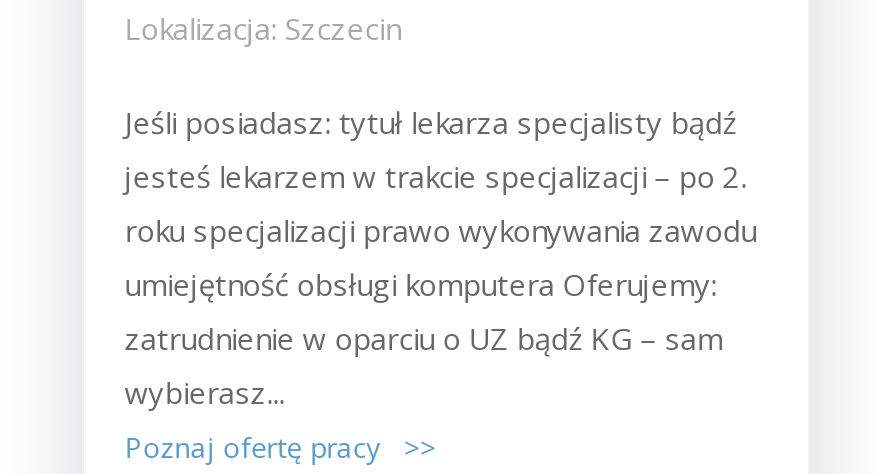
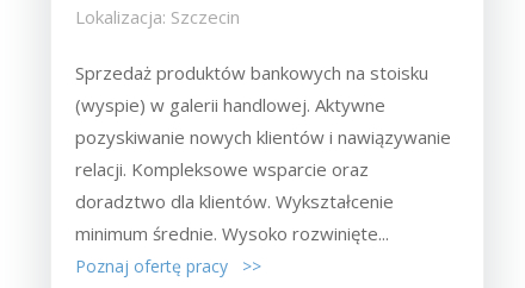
- Jeśli posiadasz: tytuł lekarza specjalisty bądź
- jesteś lekarzem w trakcie specjalizacji – po 2.
- roku specjalizacji prawo wykonywania zawodu
- umiejętność obsługi komputera Oferujemy:
- zatrudnienie w oparciu o UZ bądź KG – sam
- wybierasz...
+ Sprzedaż produktów bankowych na stoisku
+ (wyspie) w galerii handlowej. Aktywne
+ pozyskiwanie nowych klientów i nawiązywanie
+ relacji. Kompleksowe wsparcie oraz
+ doradztwo dla klientów. Wykształcenie
+ minimum średnie. Wysoko rozwinięte...
